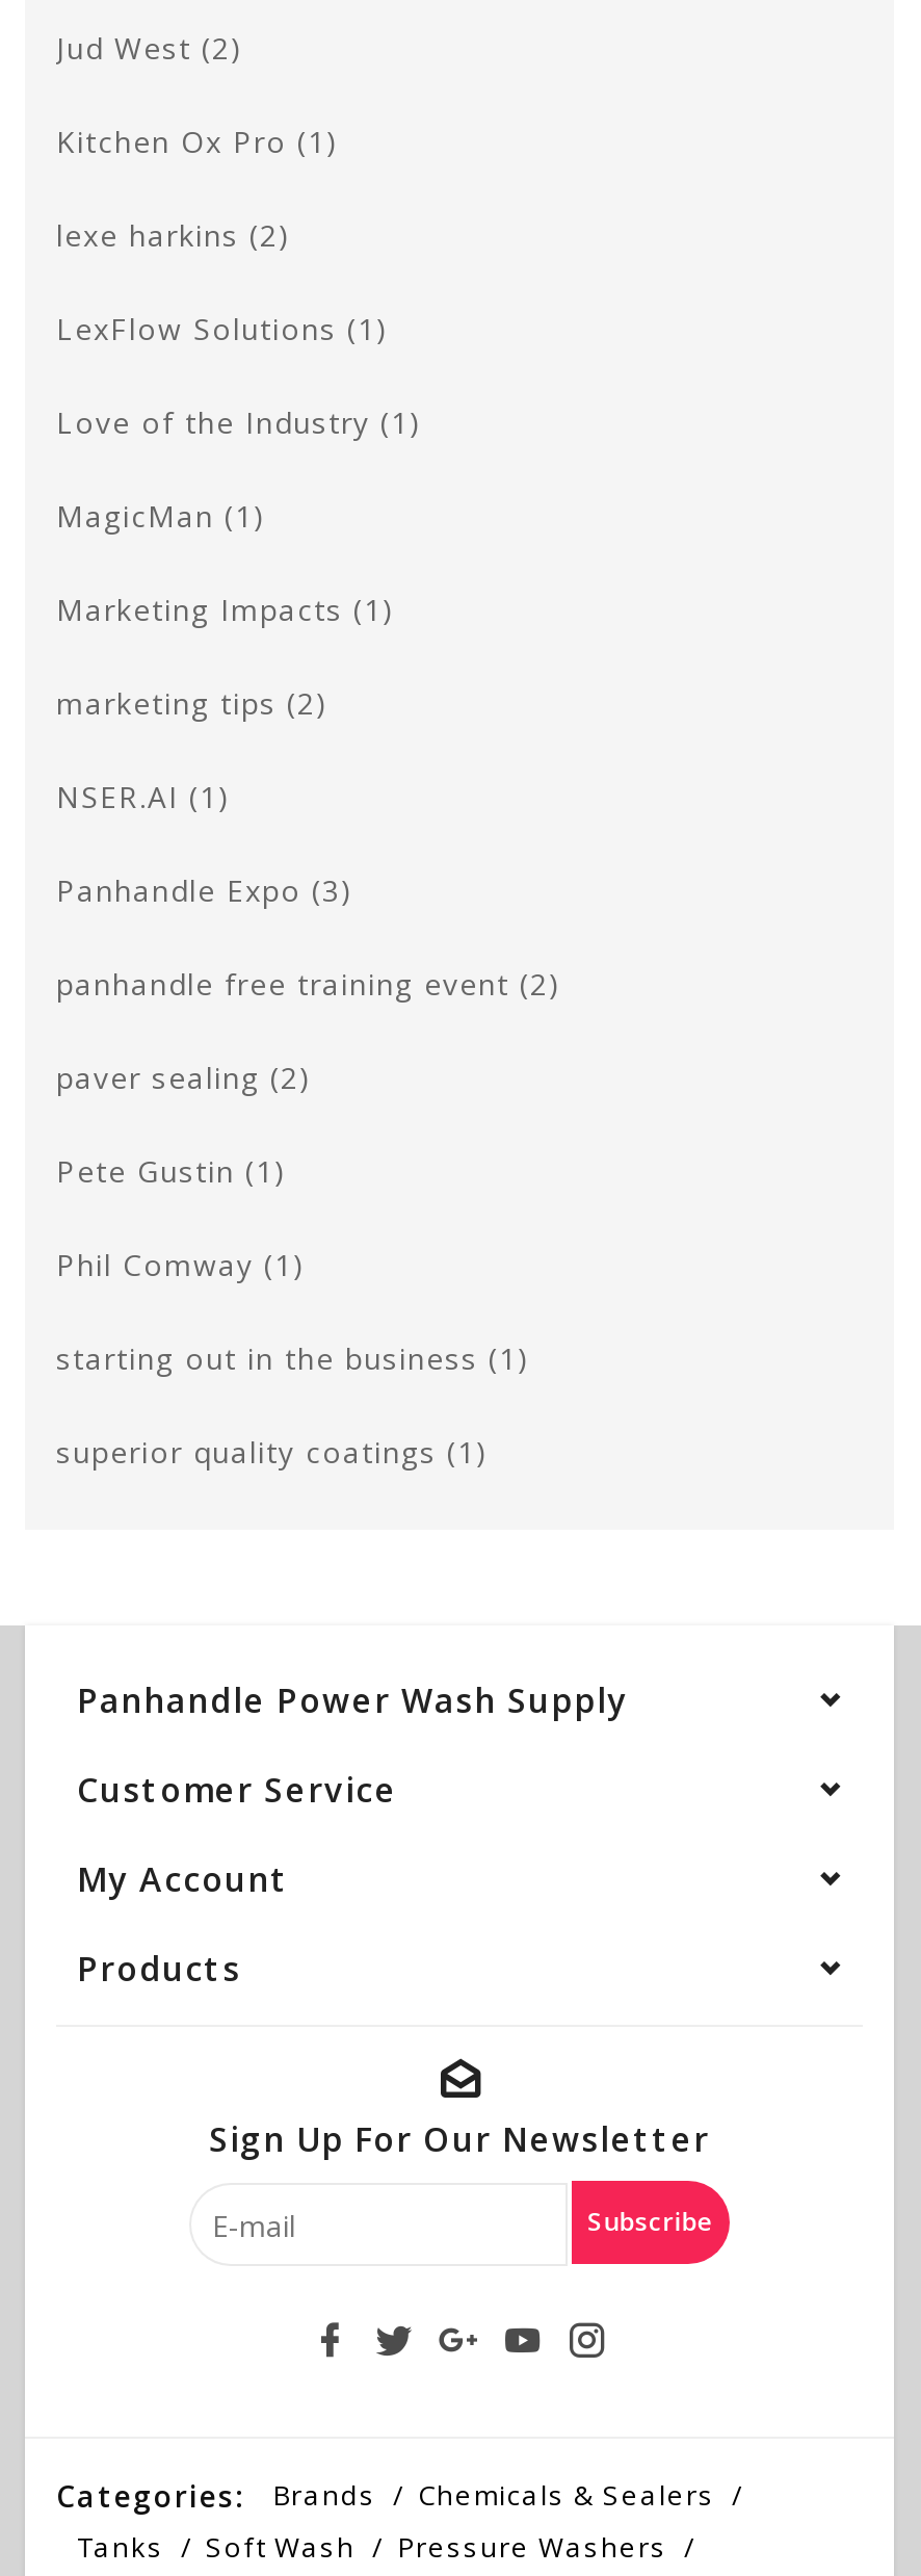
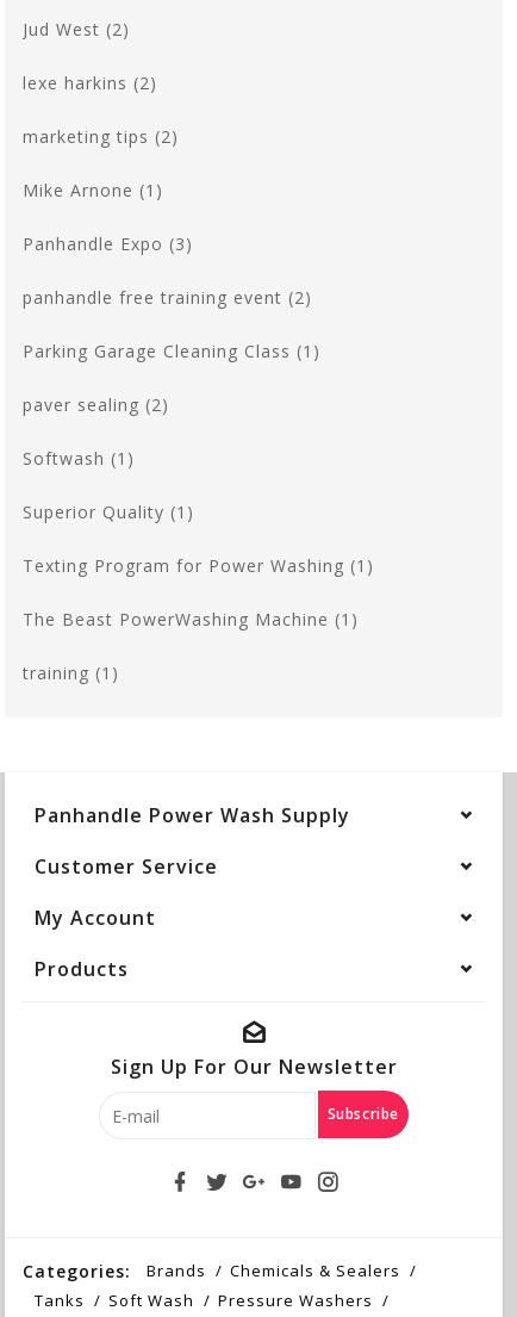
- Kitchen Ox Pro (1)

- LexFlow Solutions (1)
- Love of the Industry (1)
- MagicMan (1)
- Marketing Impacts (1)

moved up: marketing tips (2)

- NSER.AI (1)
+ Mike Arnone (1)

moved up: Panhandle Expo (3) | panhandle free training event (2)

+ Parking Garage Cleaning Class (1)

moved up: paver sealing (2)

- Pete Gustin (1)
- Phil Comway (1)
- starting out in the business (1)
- superior quality coatings (1)
+ Softwash (1)
+ Superior Quality (1)
+ Texting Program for Power Washing (1)
+ The Beast PowerWashing Machine (1)
+ training (1)
